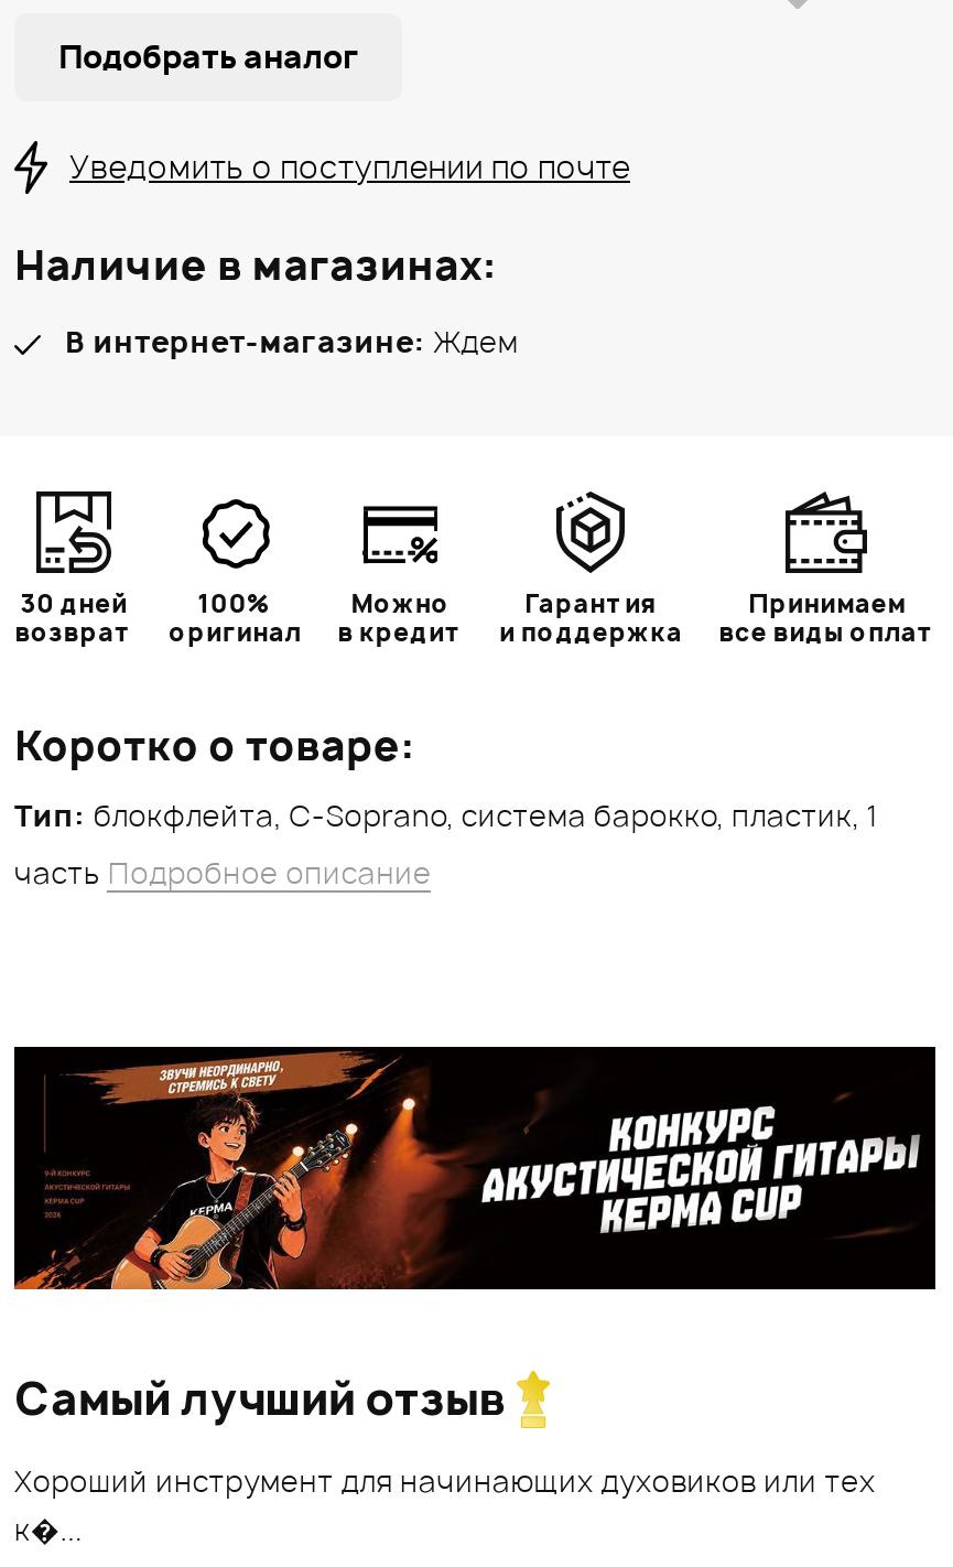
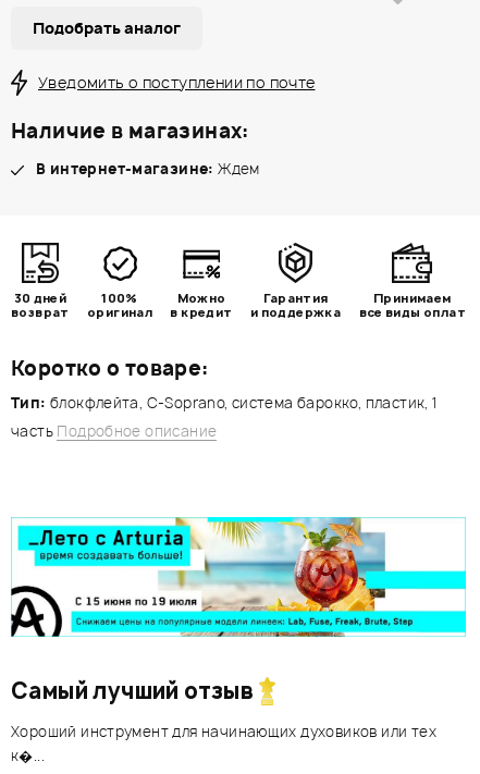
- [image]
+ [image]
